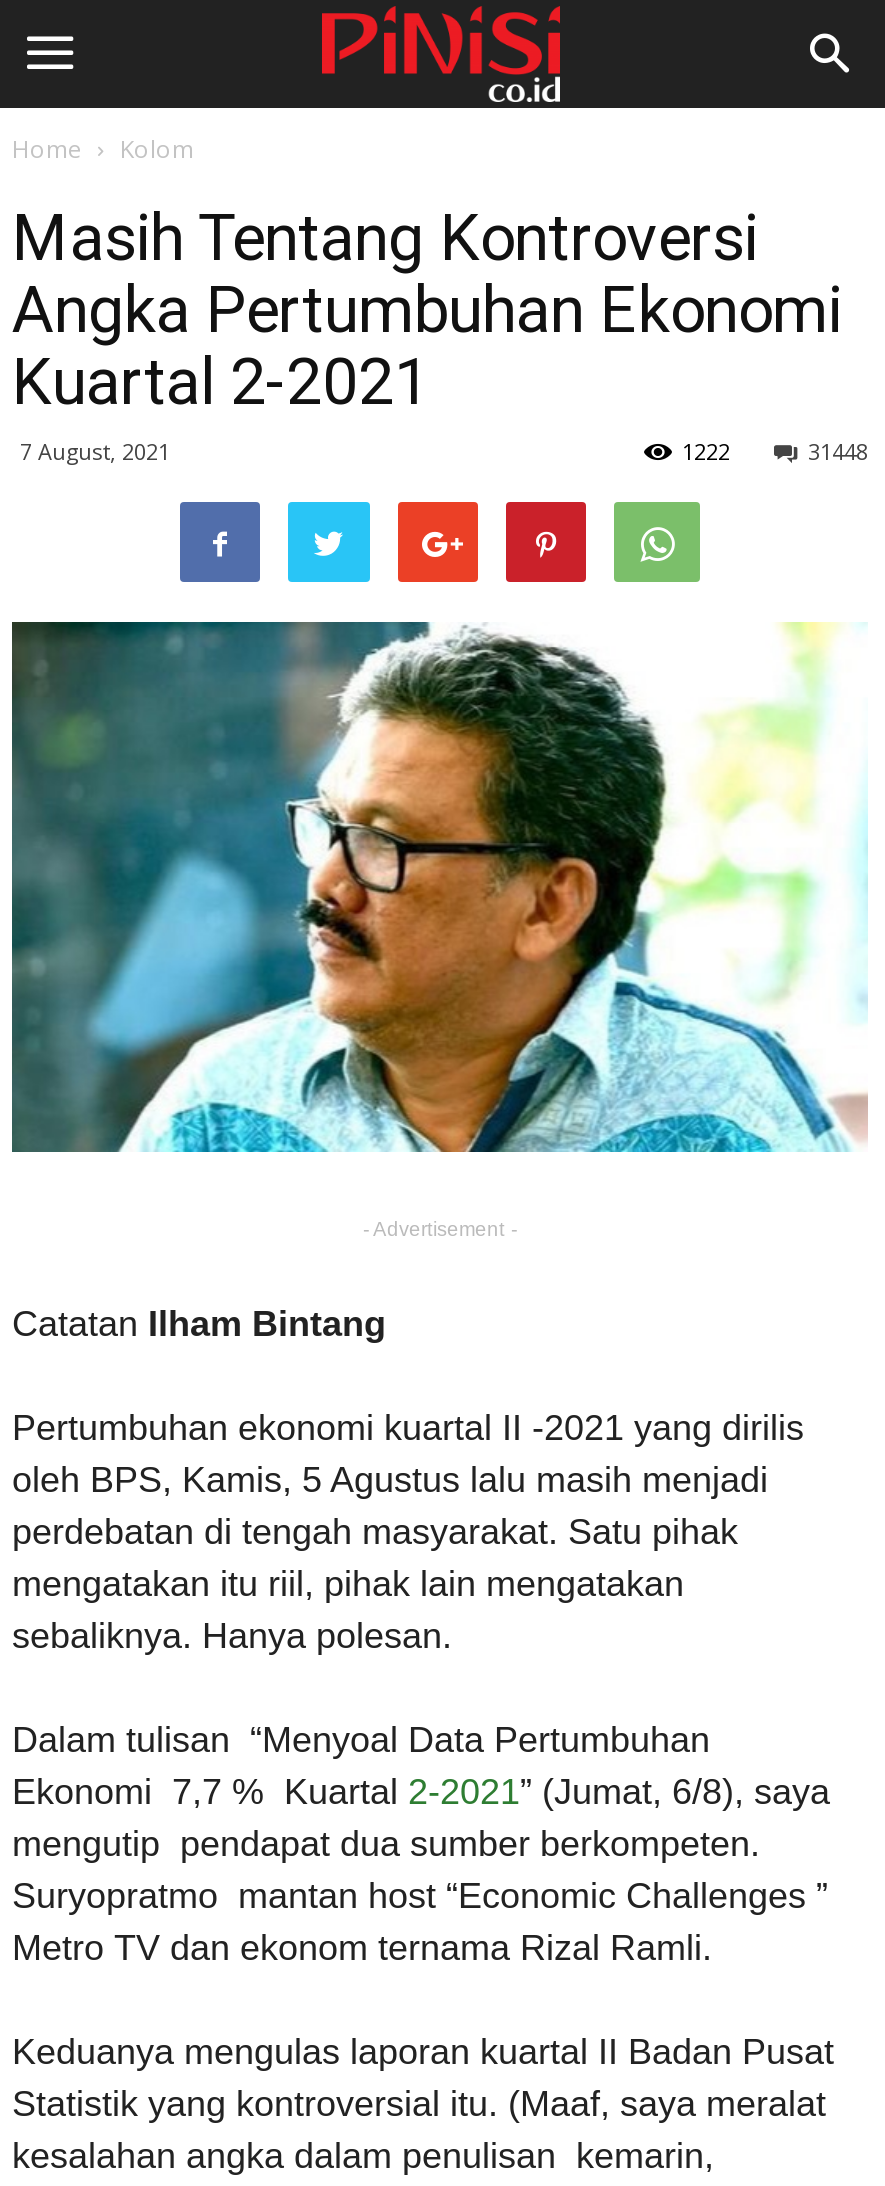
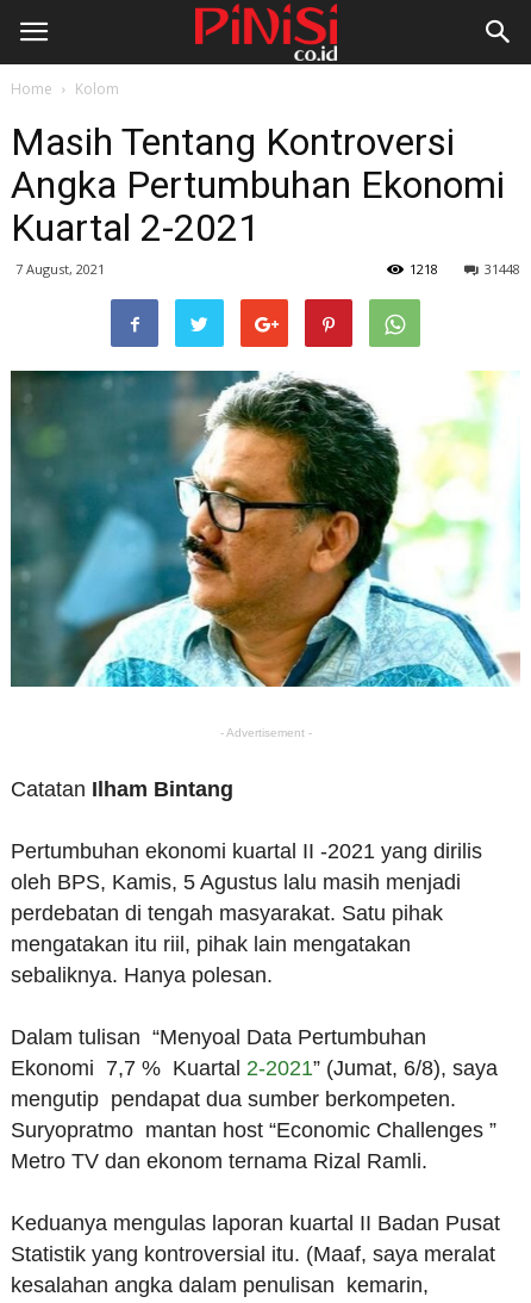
- 1222
+ 1218
